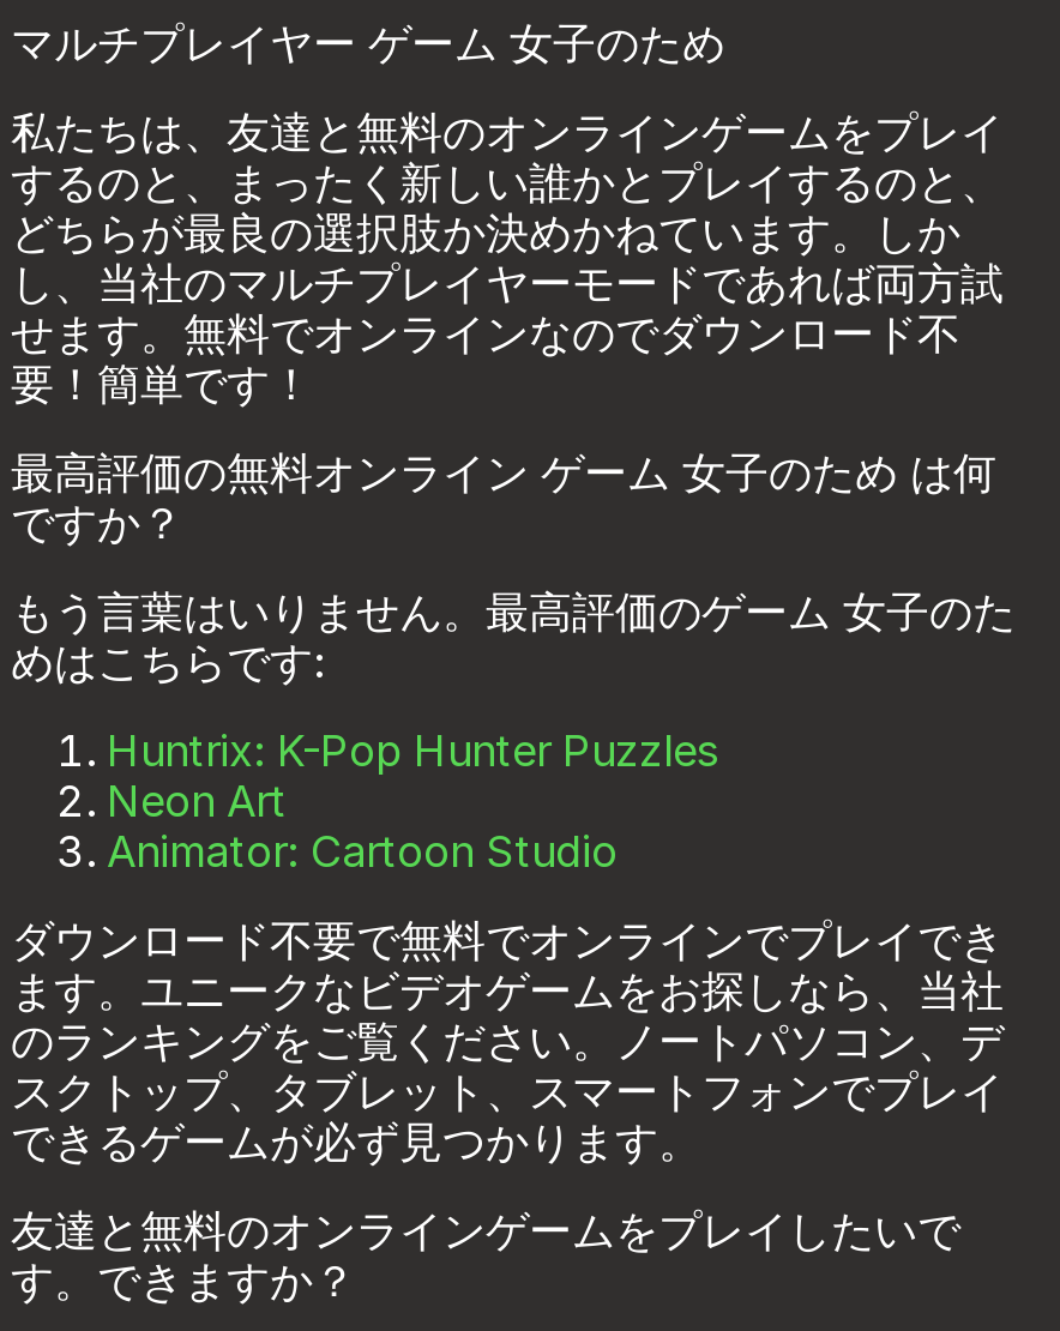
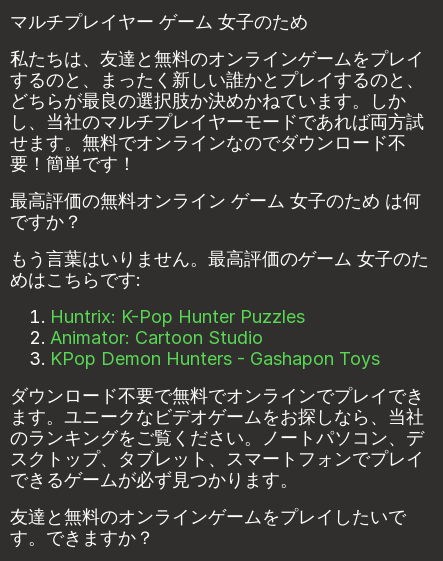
- Neon Art

moved up: Animator: Cartoon Studio

+ KPop Demon Hunters - Gashapon Toys
